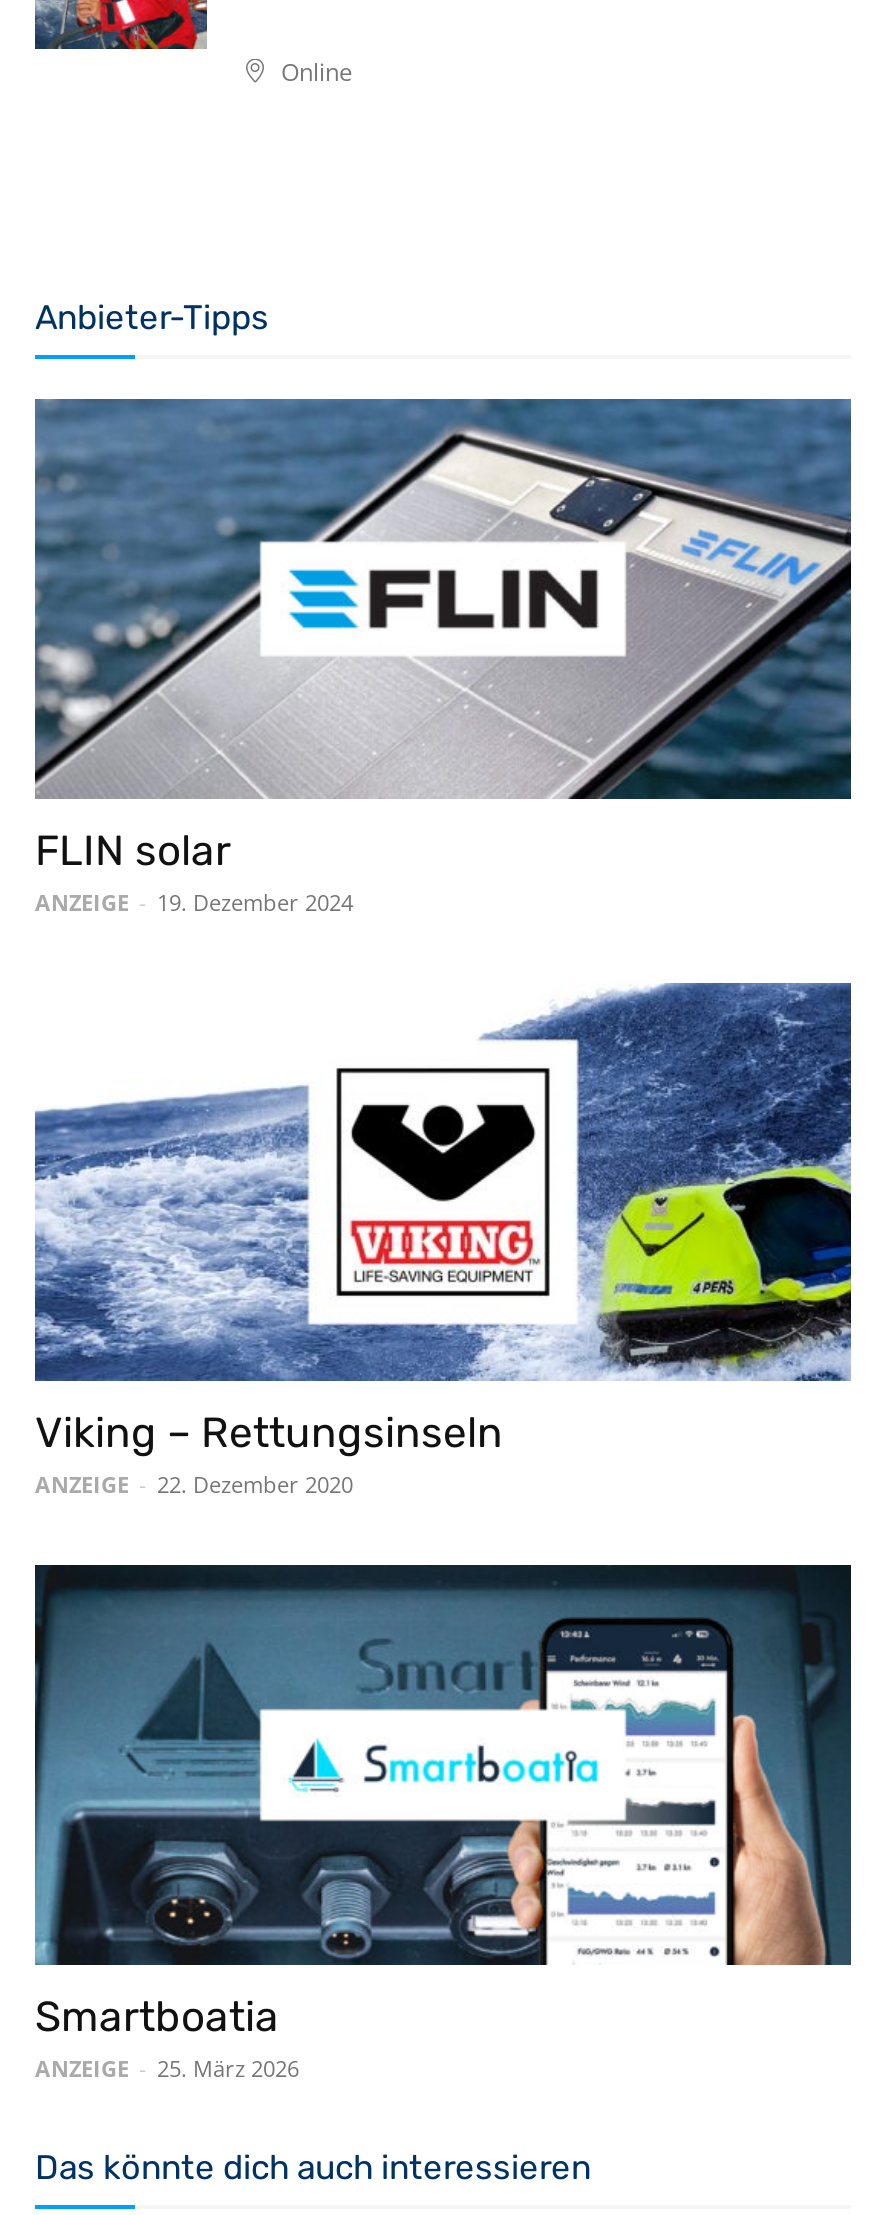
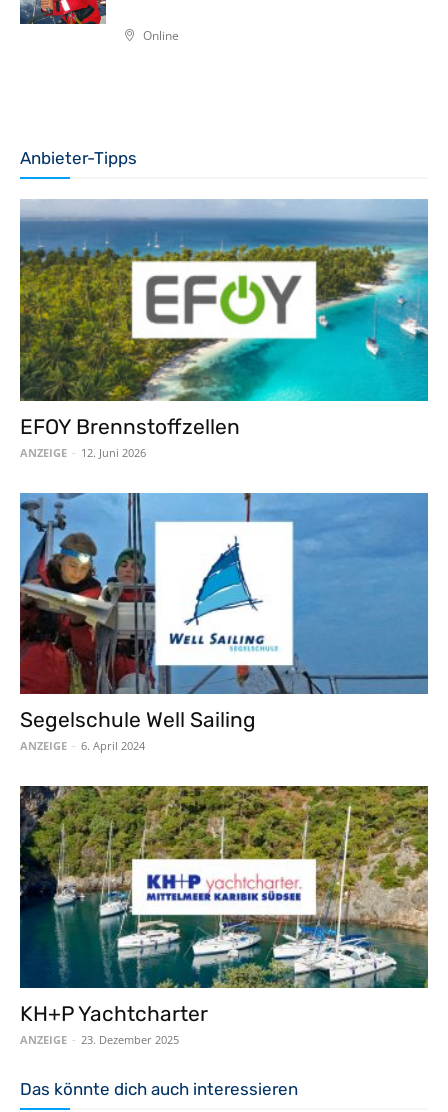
- [image]
- FLIN solar
- ANZEIGE - 19. Dezember 2024
+ [image]
+ EFOY Brennstoffzellen
+ ANZEIGE - 12. Juni 2026

- [image]
- Viking – Rettungsinseln
- ANZEIGE - 22. Dezember 2020
+ [image]
+ Segelschule Well Sailing
+ ANZEIGE - 6. April 2024

- [image]
- Smartboatia
- ANZEIGE - 25. März 2026
+ [image]
+ KH+P Yachtcharter
+ ANZEIGE - 23. Dezember 2025
